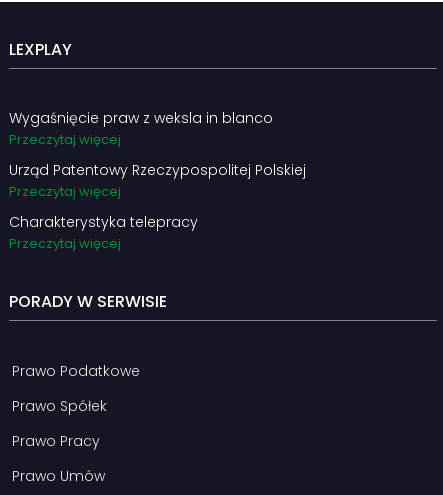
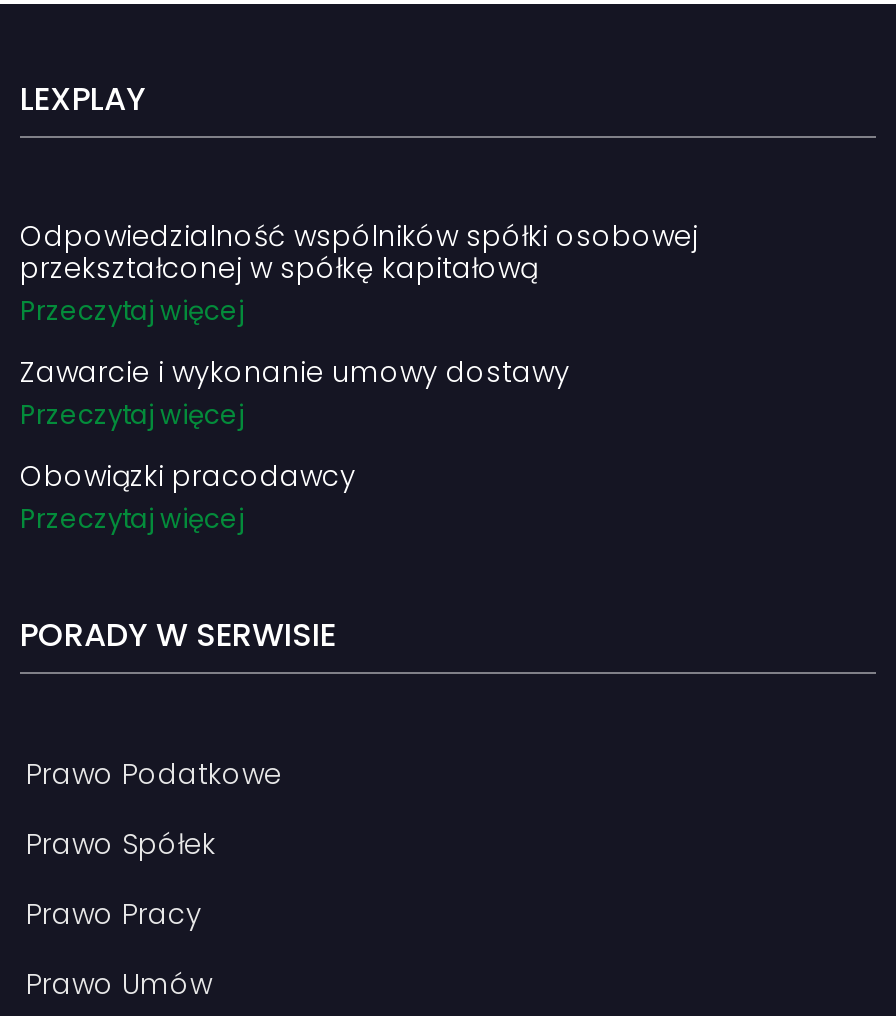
- Wygaśnięcie praw z weksla in blanco
+ Odpowiedzialność wspólników spółki osobowej
+ przekształconej w spółkę kapitałową

- Urząd Patentowy Rzeczypospolitej Polskiej
+ Zawarcie i wykonanie umowy dostawy

- Charakterystyka telepracy
+ Obowiązki pracodawcy
